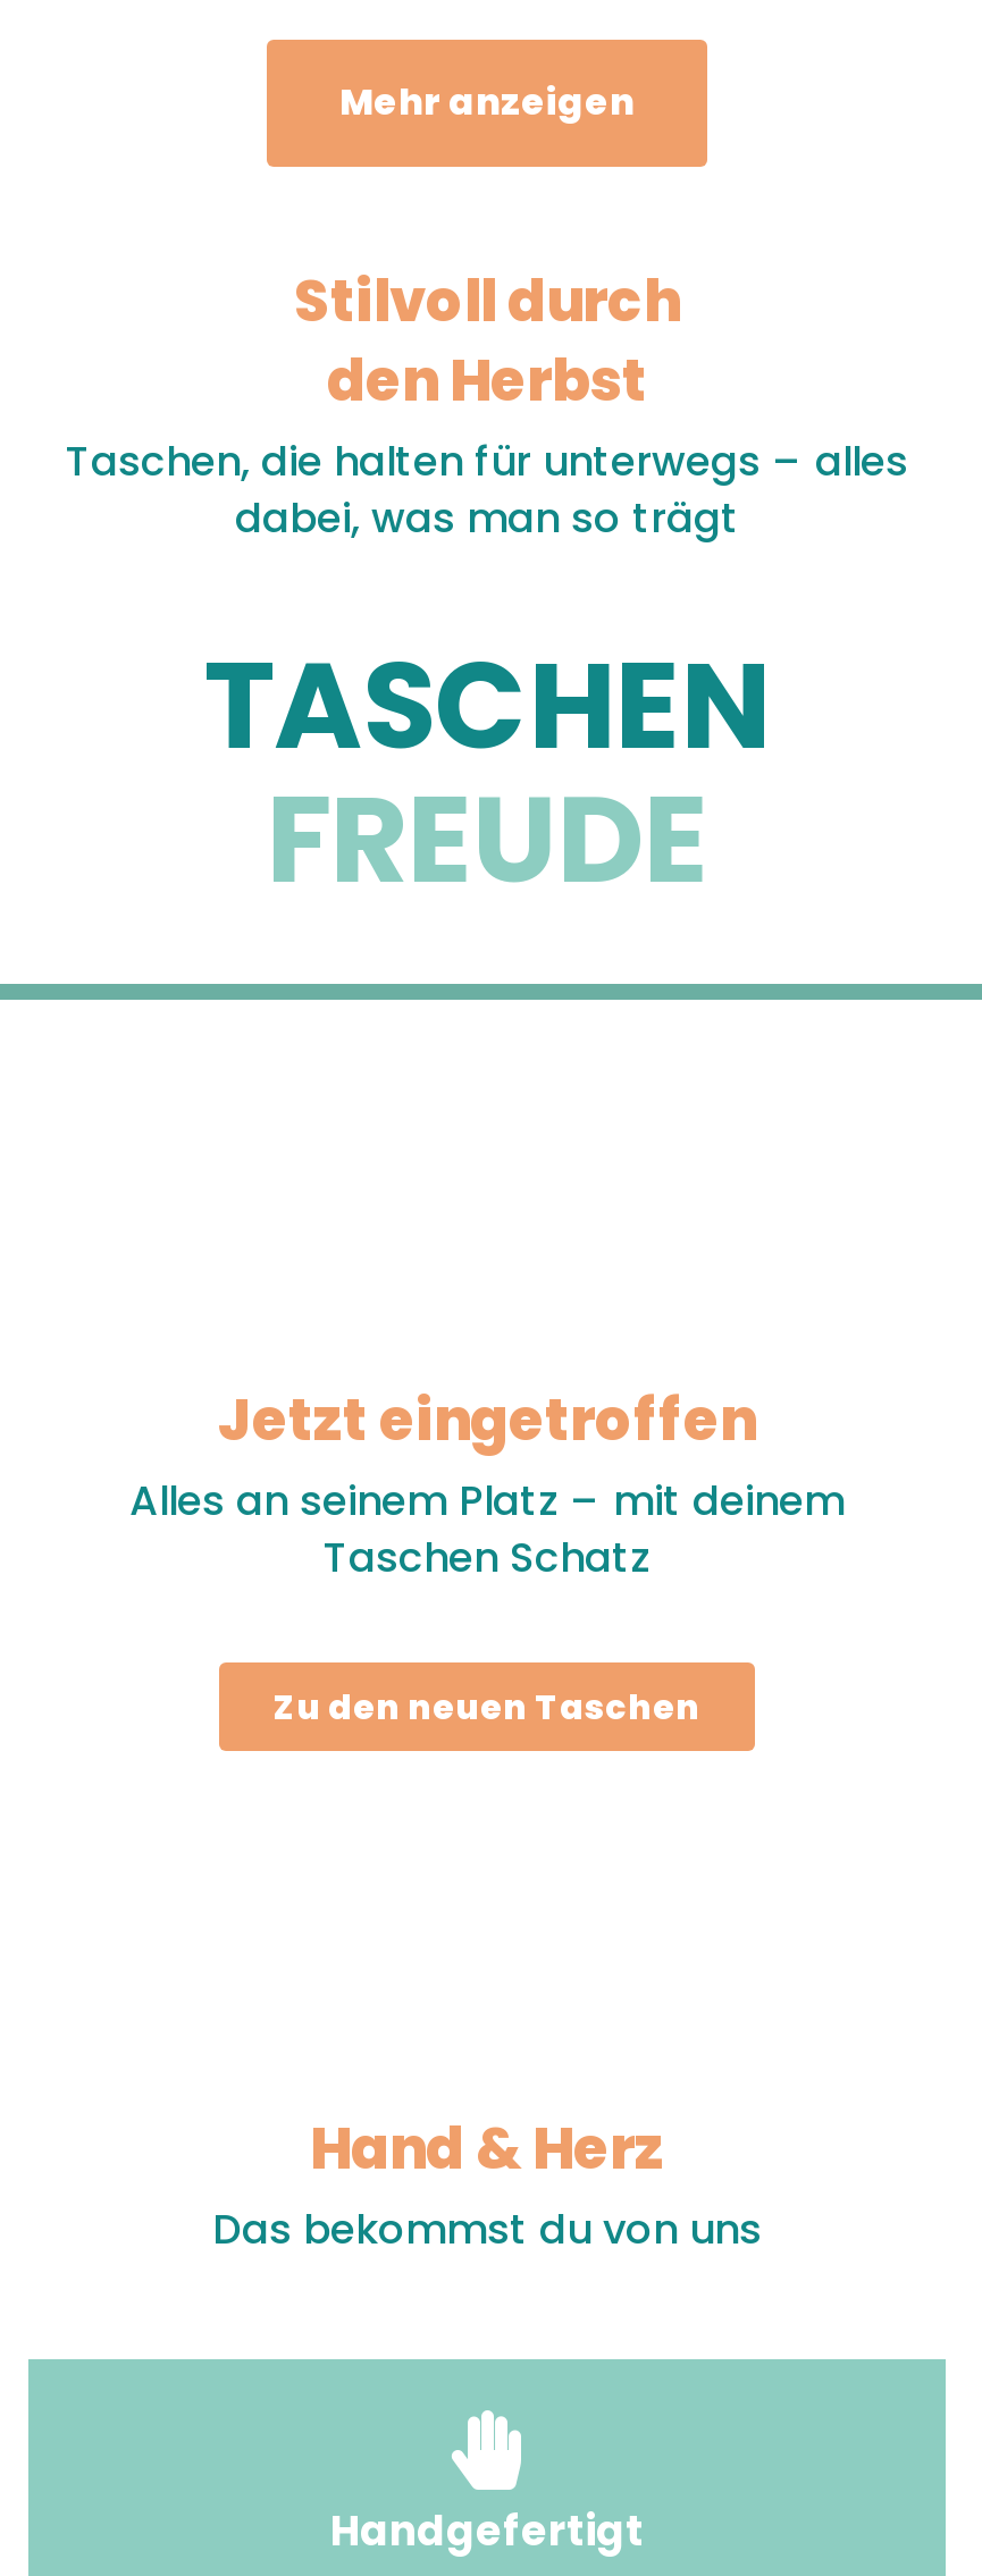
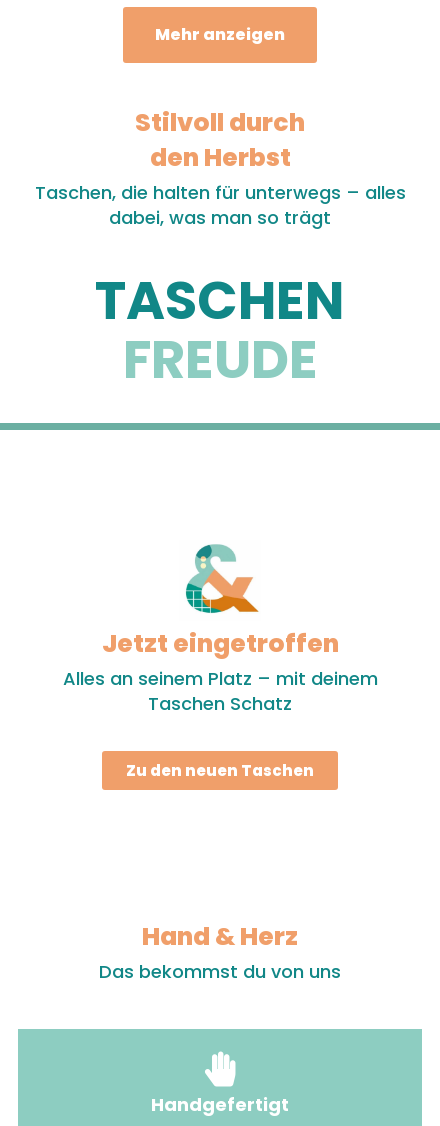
+ [image]

moved down: Jetzt eingetroffen | Alles an seinem Platz – mit deinem | Taschen Schatz | Zu den neuen Taschen
